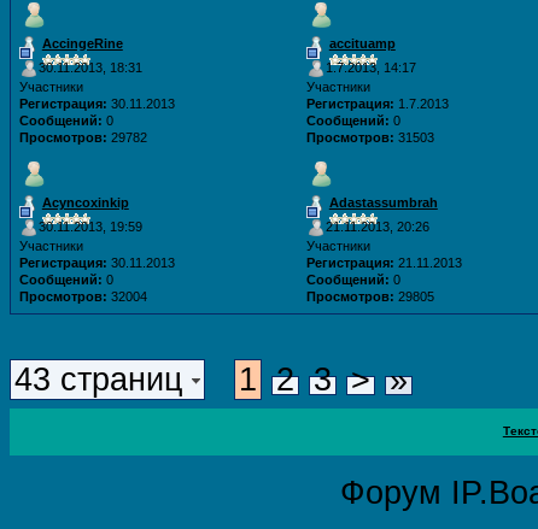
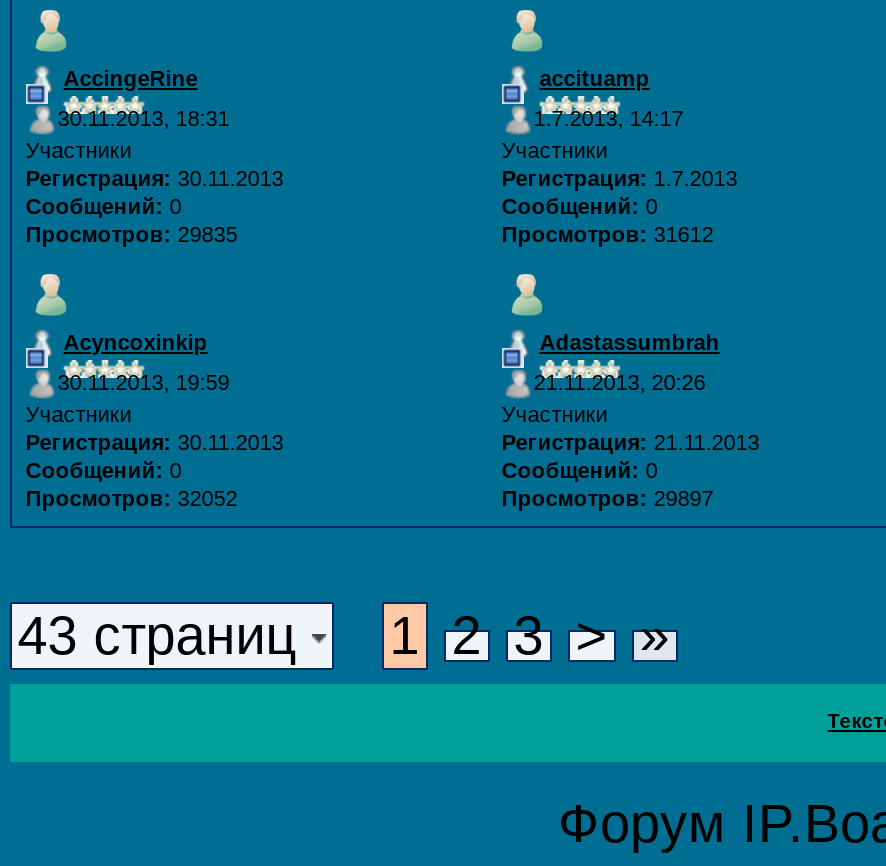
- Просмотров: 29782
+ Просмотров: 29835

- Просмотров: 31503
+ Просмотров: 31612

- Просмотров: 32004
+ Просмотров: 32052

- Просмотров: 29805
+ Просмотров: 29897
